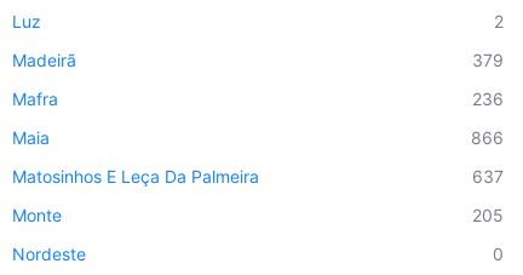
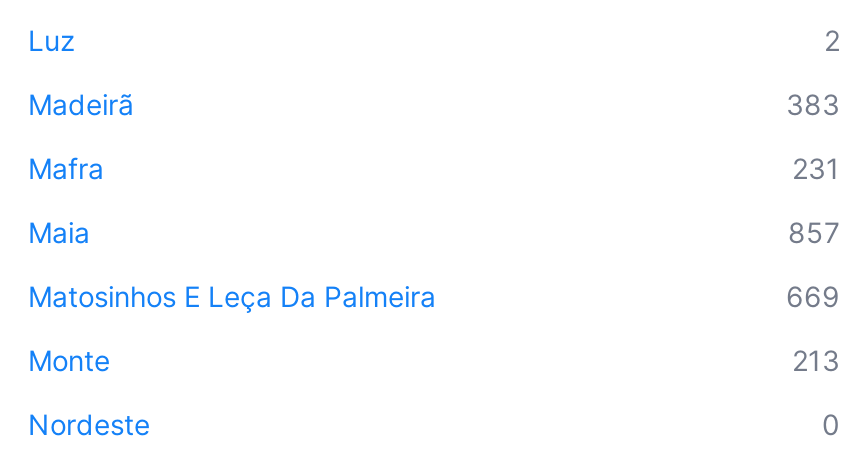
- 379
+ 383

- 236
+ 231

- 866
+ 857

- 637
+ 669

- 205
+ 213
